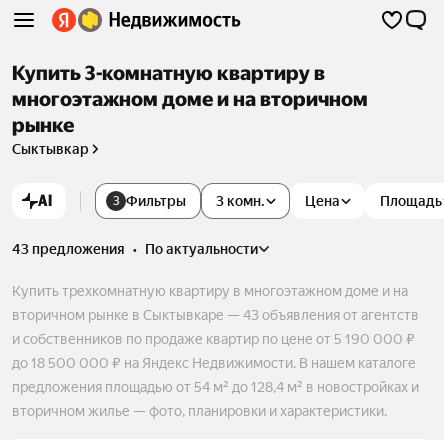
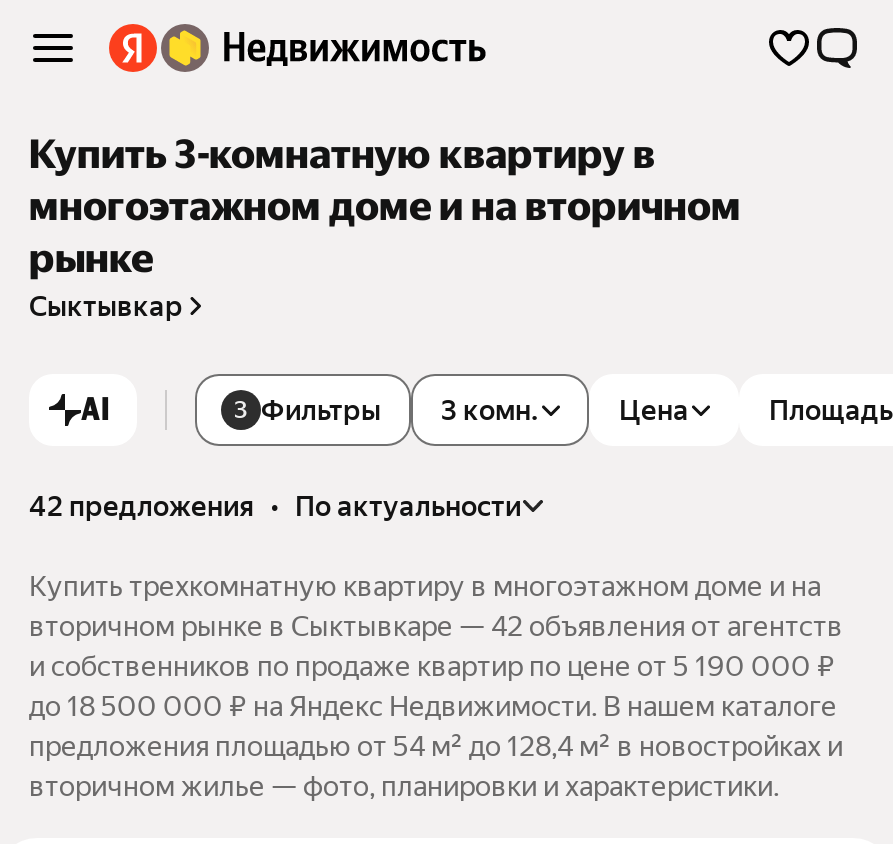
- 43 предложения • по актуальности
+ 42 предложения • по актуальности

- вторичном рынке в Сыктывкаре — 43 объявления от агентств
+ вторичном рынке в Сыктывкаре — 42 объявления от агентств
